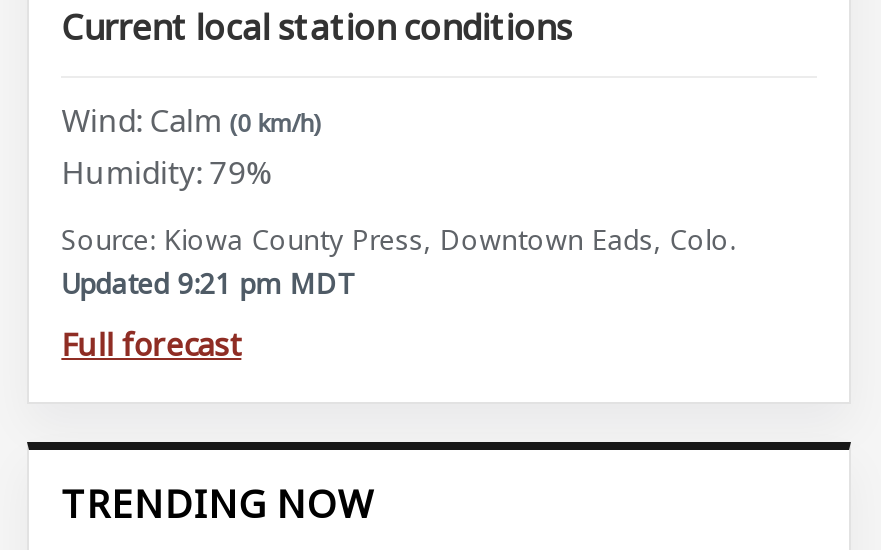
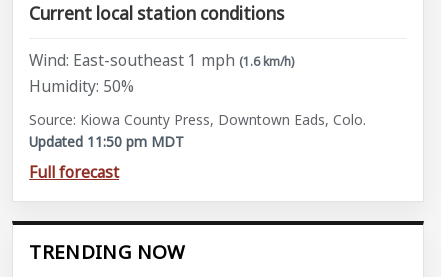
- Wind: Calm (0 km/h)
- Humidity: 79%
+ Wind: East-southeast 1 mph (1.6 km/h)
+ Humidity: 50%

- Updated 9:21 pm MDT
+ Updated 11:50 pm MDT
